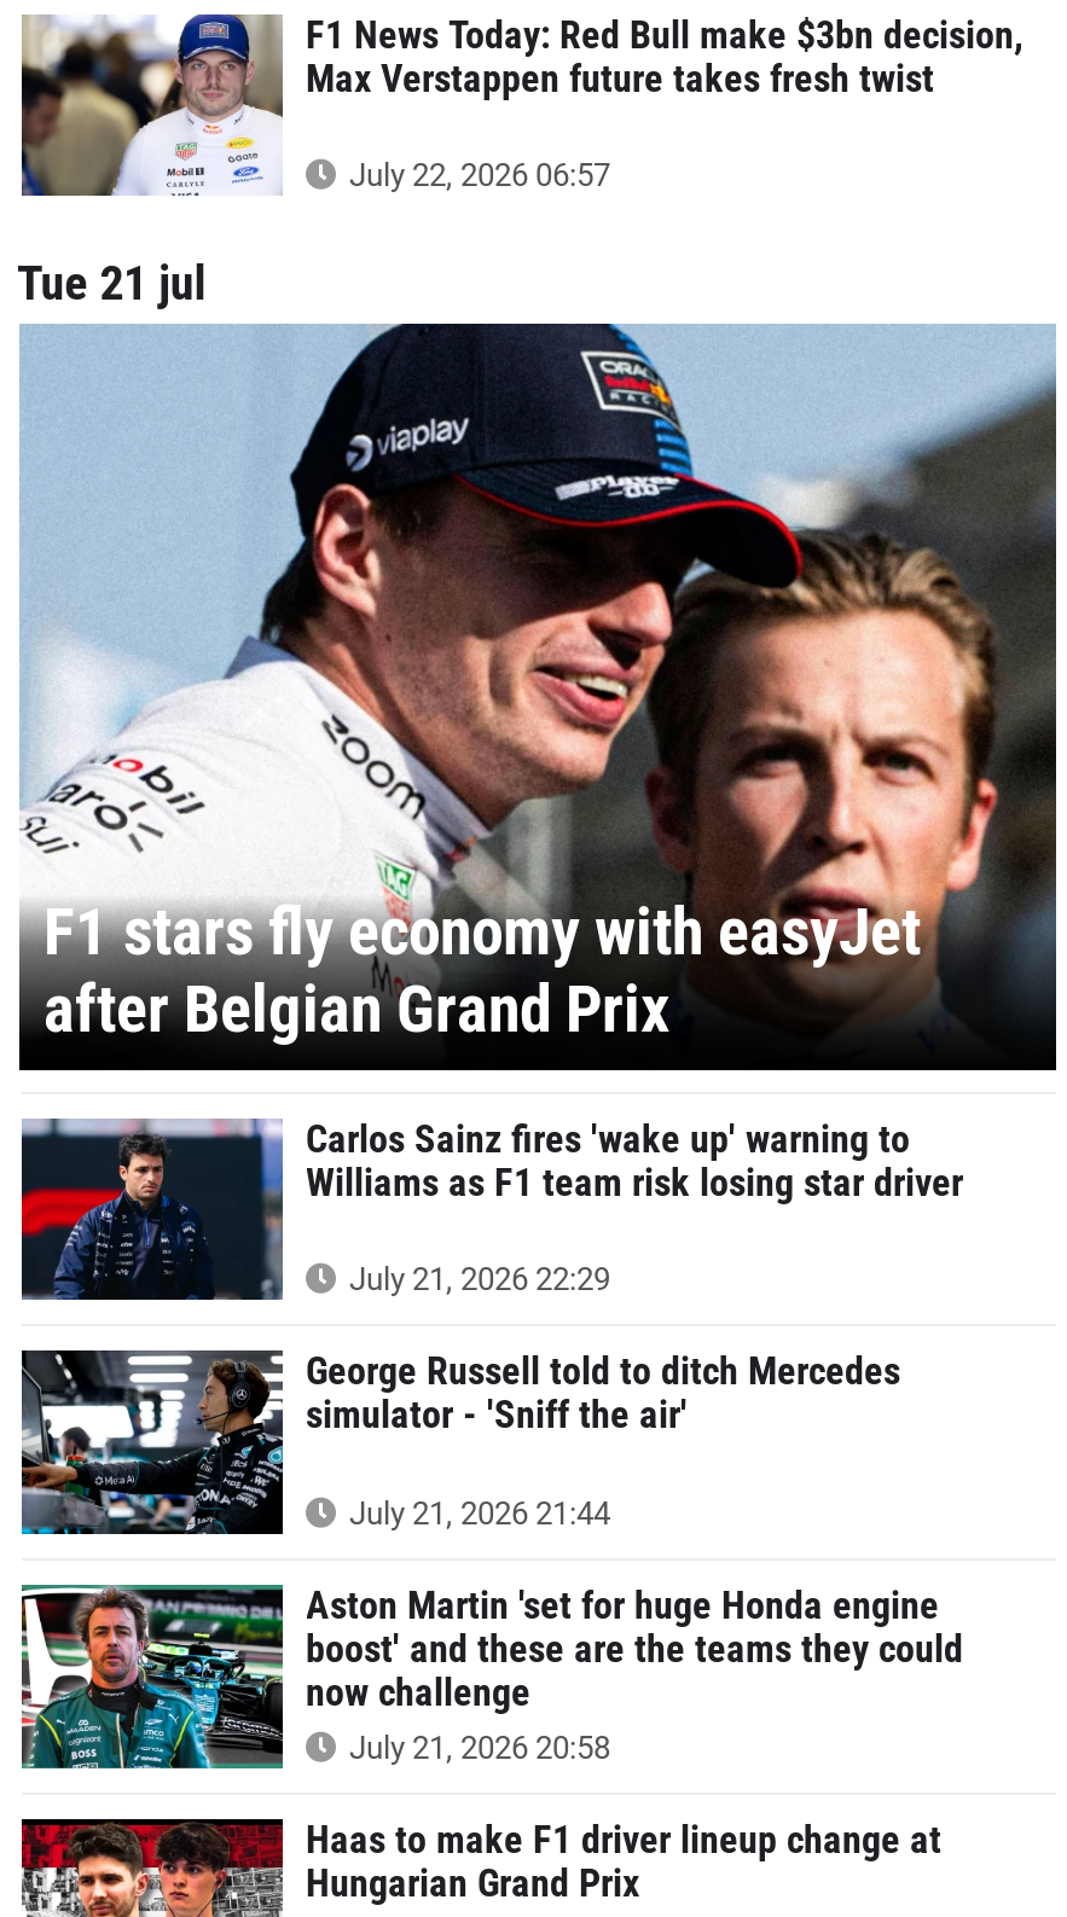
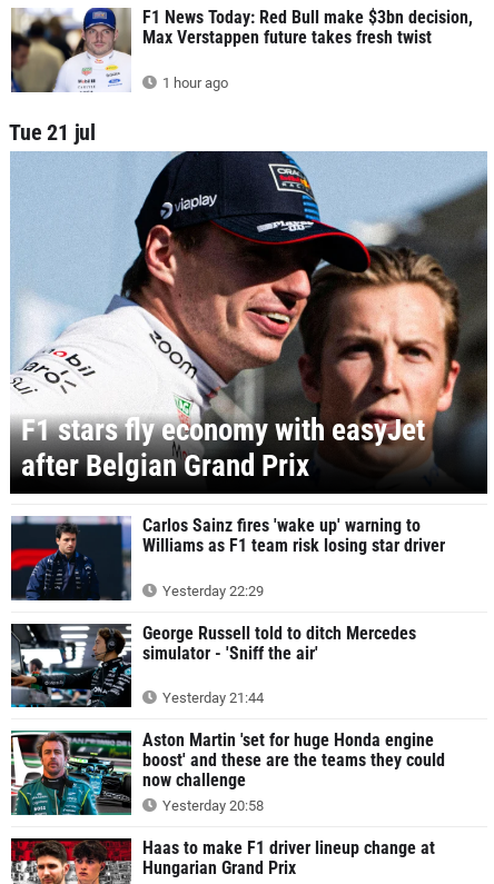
- July 22, 2026 06:57
+ 1 hour ago

- July 21, 2026 22:29
+ Yesterday 22:29

- July 21, 2026 21:44
+ Yesterday 21:44

- July 21, 2026 20:58
+ Yesterday 20:58
